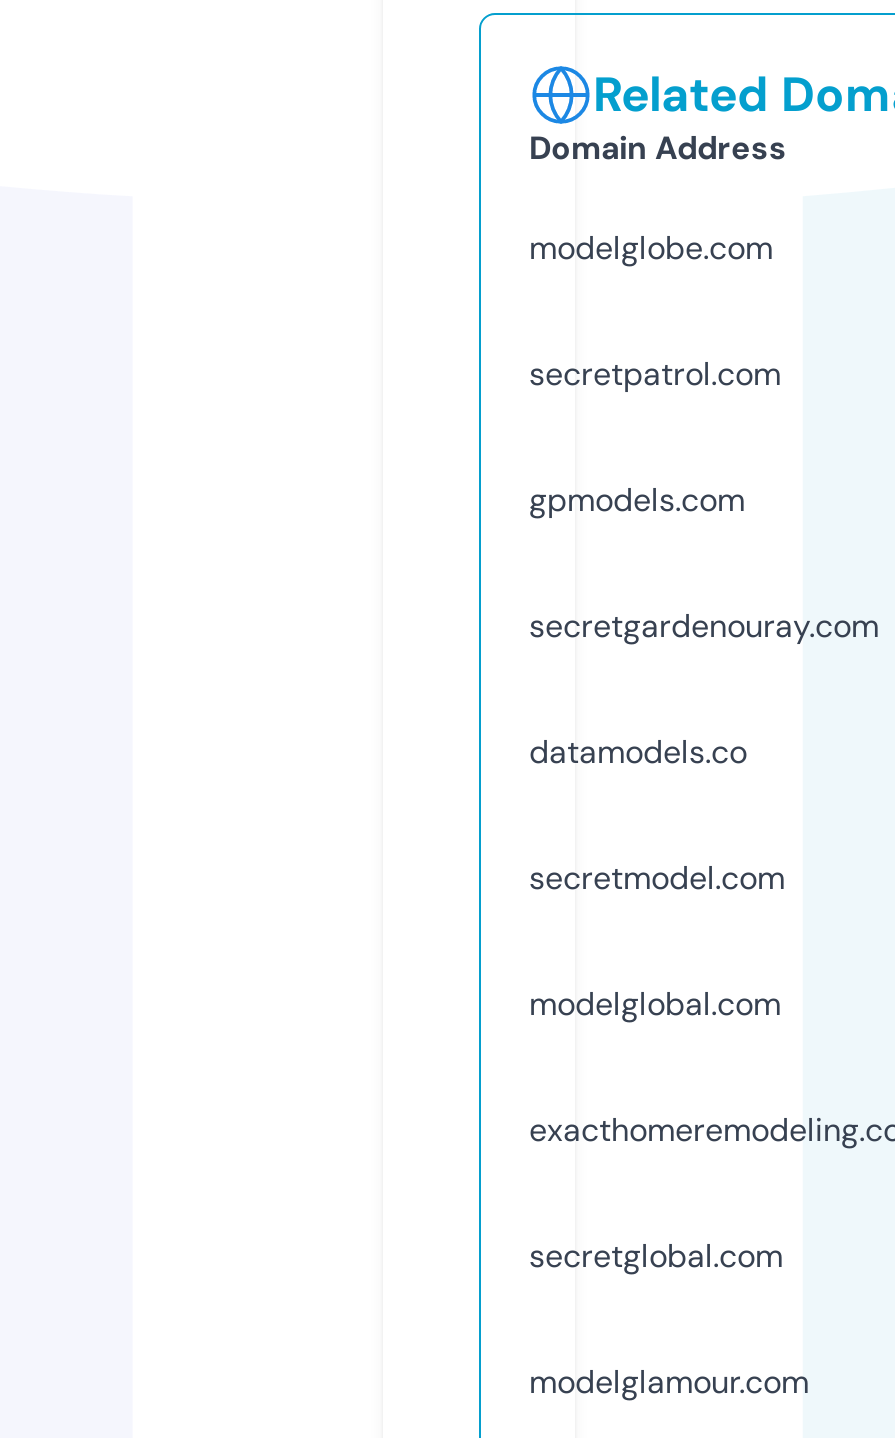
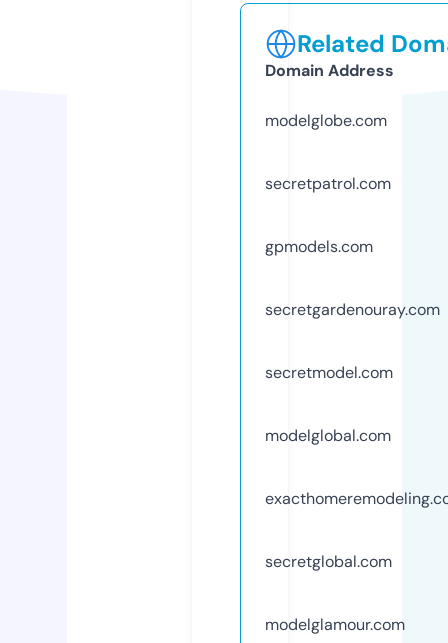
- datamodels.co
